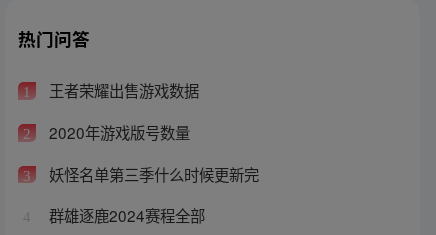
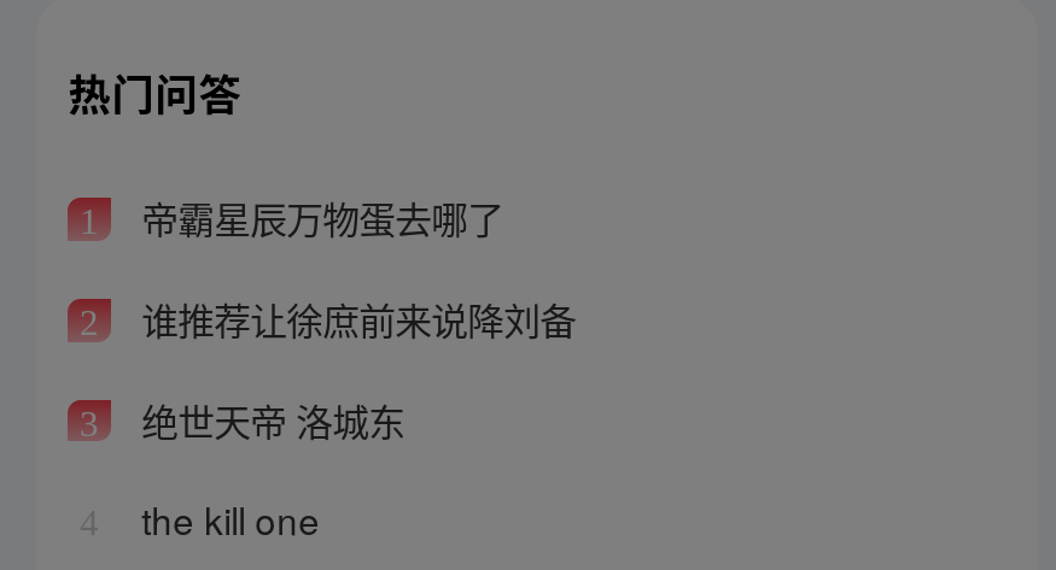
- 王者荣耀出售游戏数据
+ 帝霸星辰万物蛋去哪了

- 2020年游戏版号数量
+ 谁推荐让徐庶前来说降刘备

- 妖怪名单第三季什么时候更新完
+ 绝世天帝 洛城东

- 群雄逐鹿2024赛程全部
+ the kill one
